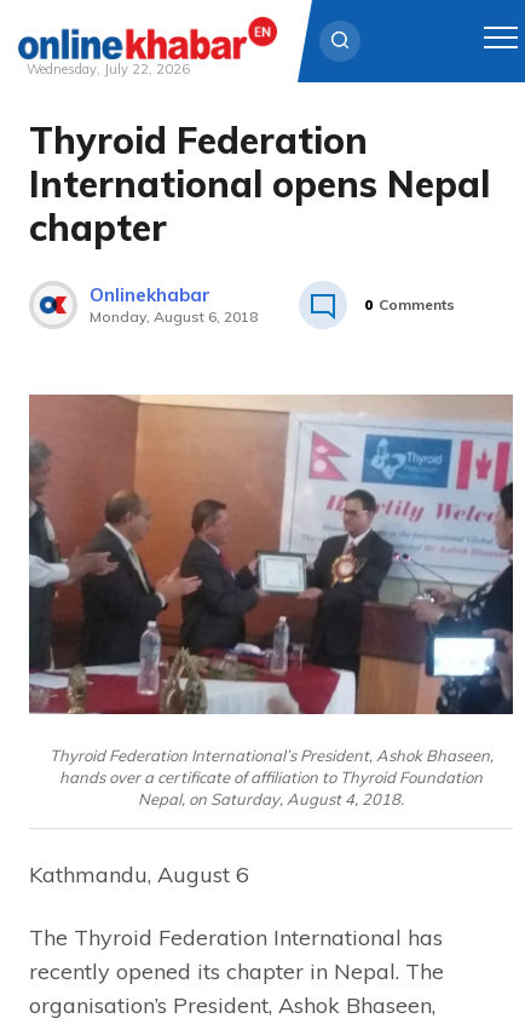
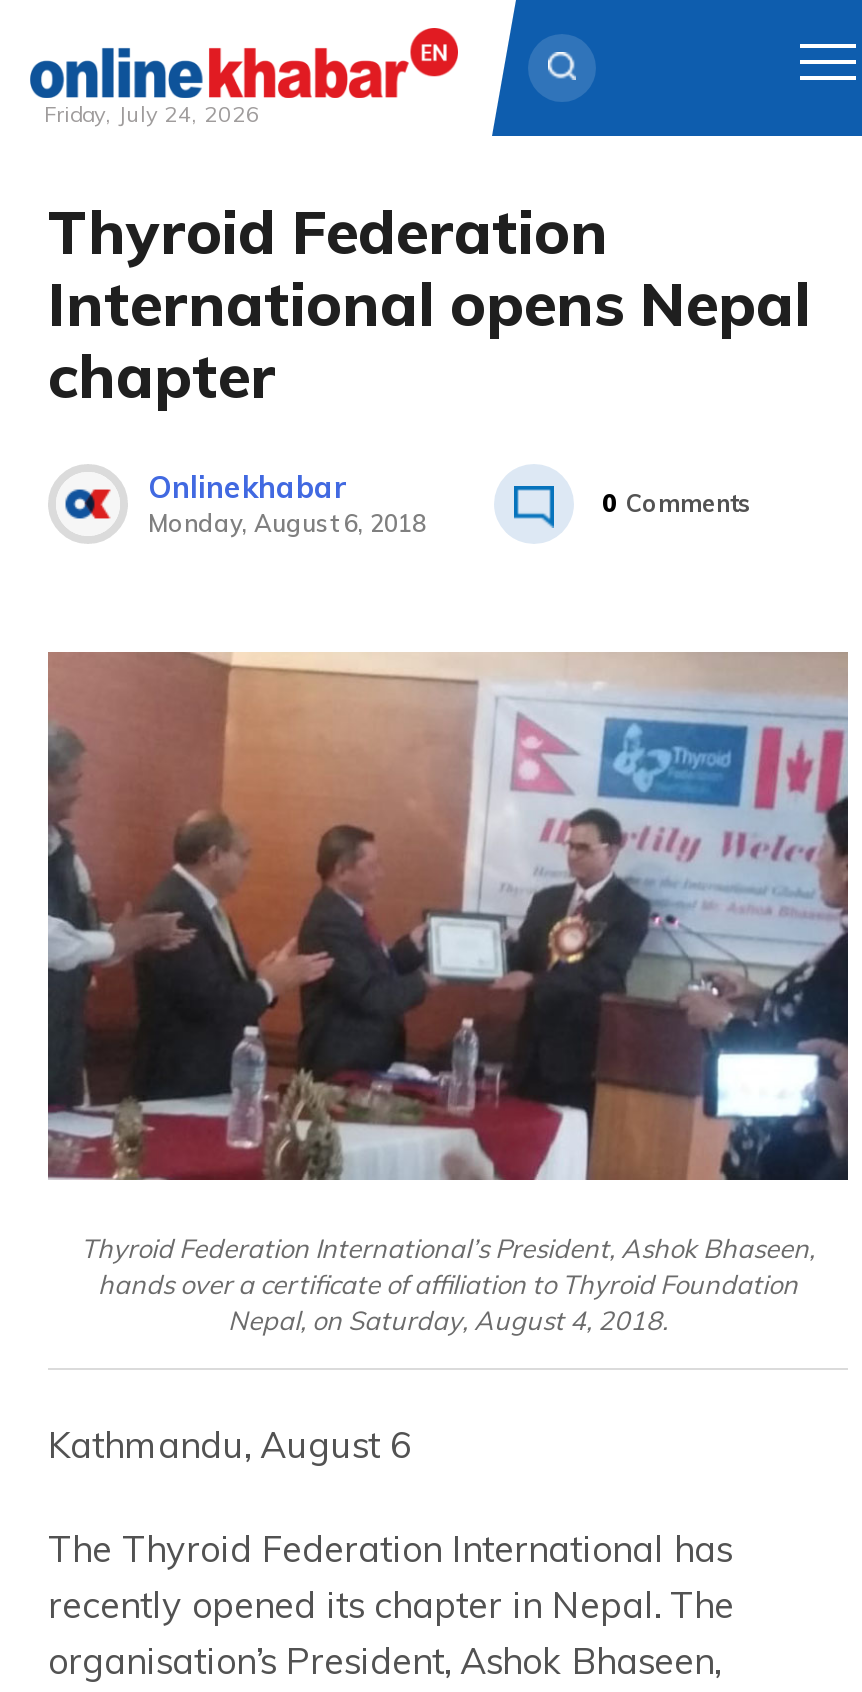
- Wednesday, July 22, 2026
+ Friday, July 24, 2026
